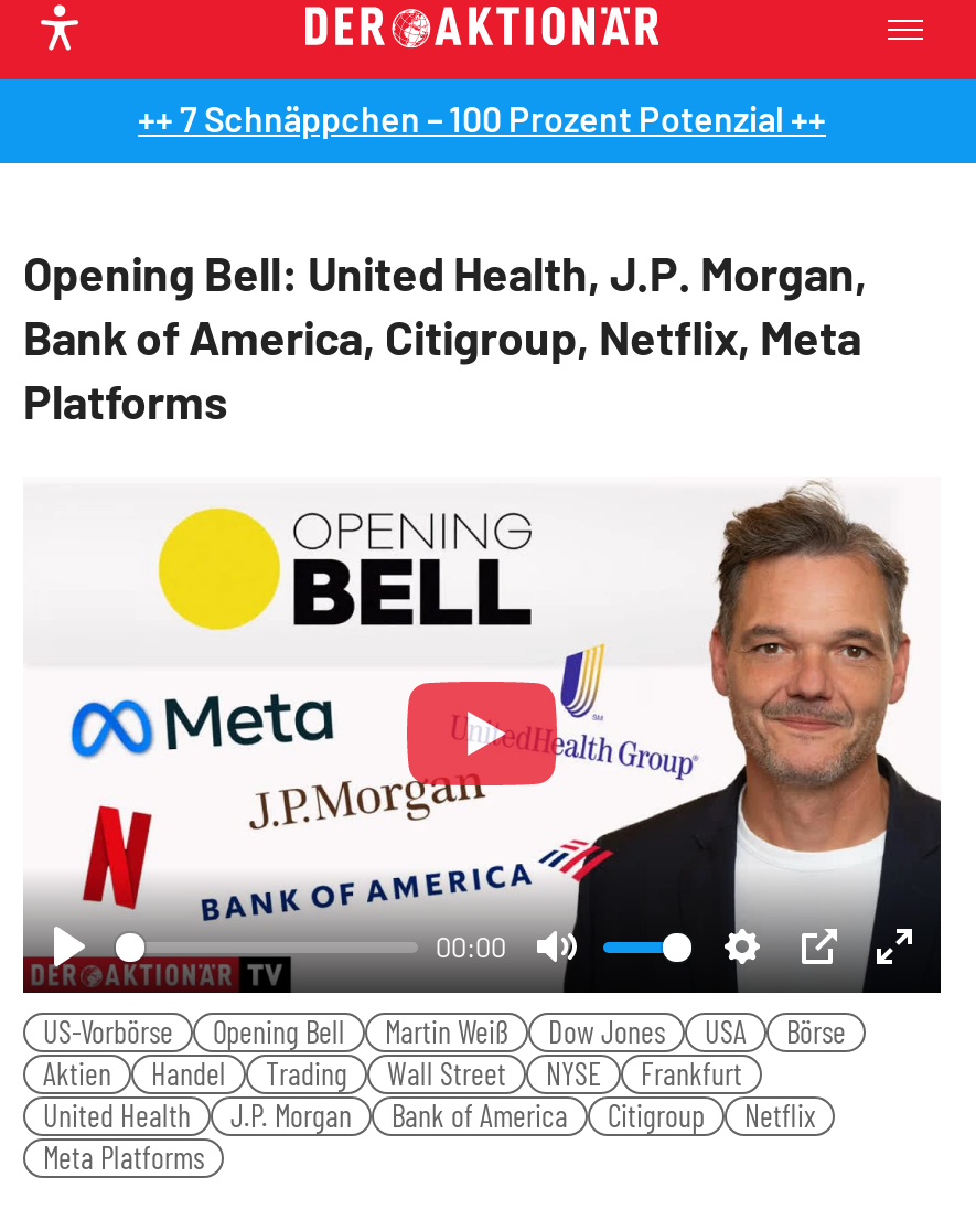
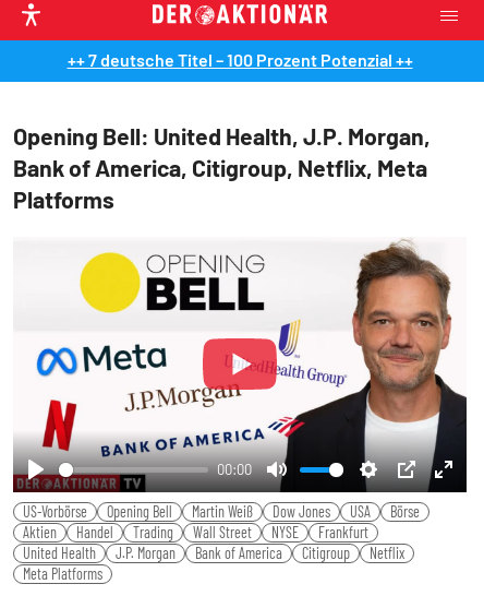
- ++ 7 Schnäppchen – 100 Prozent Potenzial ++
+ ++ 7 deutsche Titel – 100 Prozent Potenzial ++
